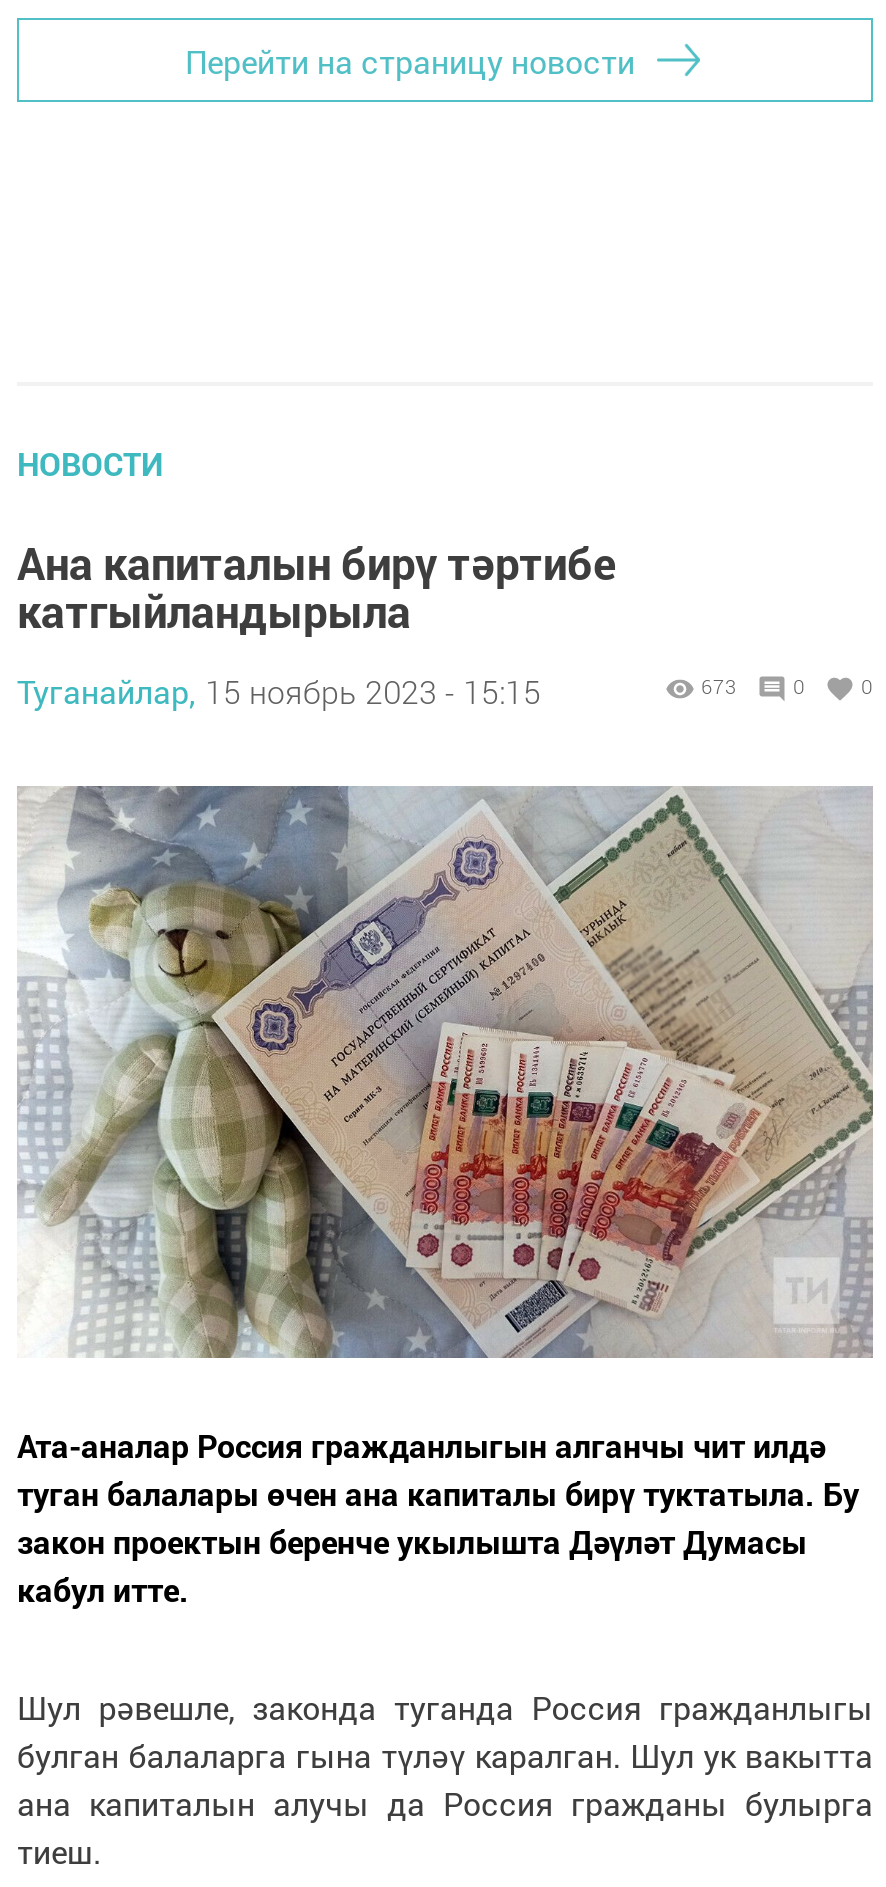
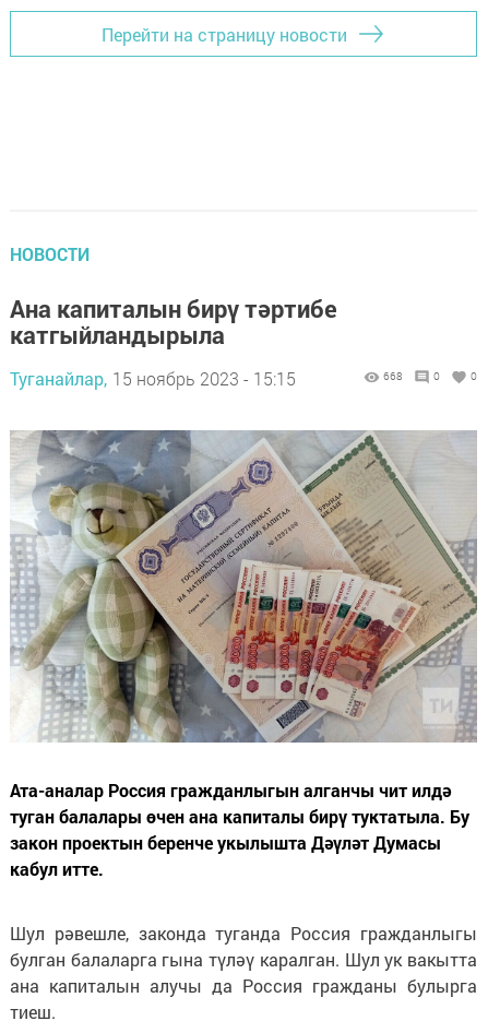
- 673
+ 668
